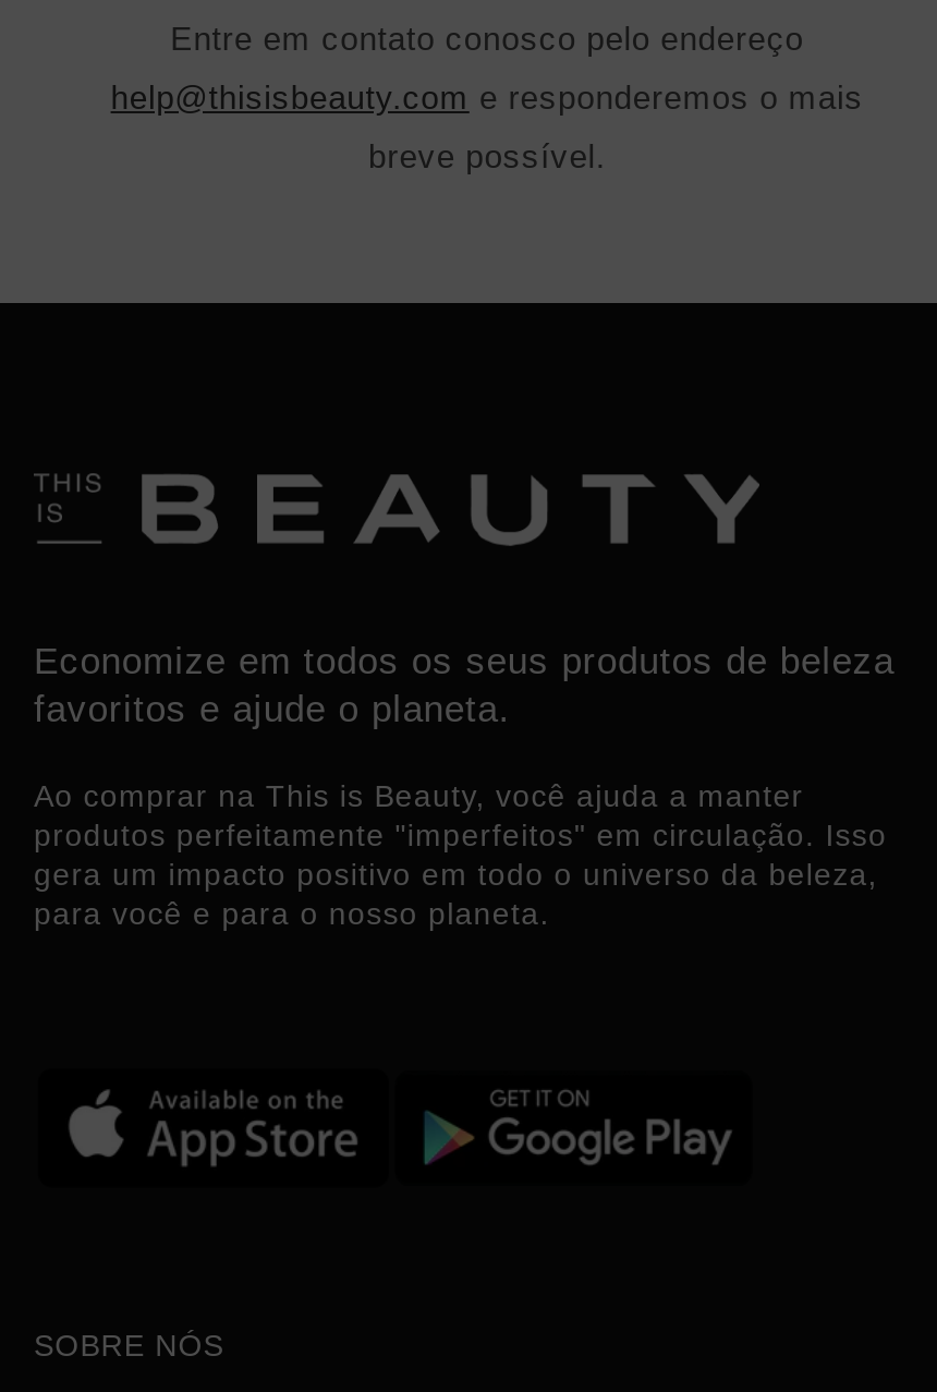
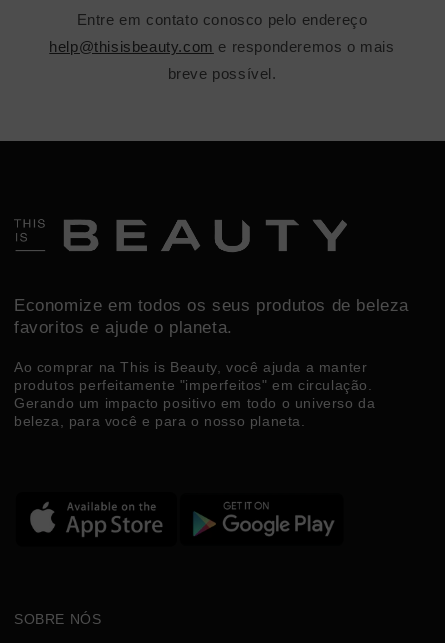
- produtos perfeitamente "imperfeitos" em circulação. Isso
- gera um impacto positivo em todo o universo da beleza,
- para você e para o nosso planeta.
+ produtos perfeitamente "imperfeitos" em circulação.
+ Gerando um impacto positivo em todo o universo da
+ beleza, para você e para o nosso planeta.
